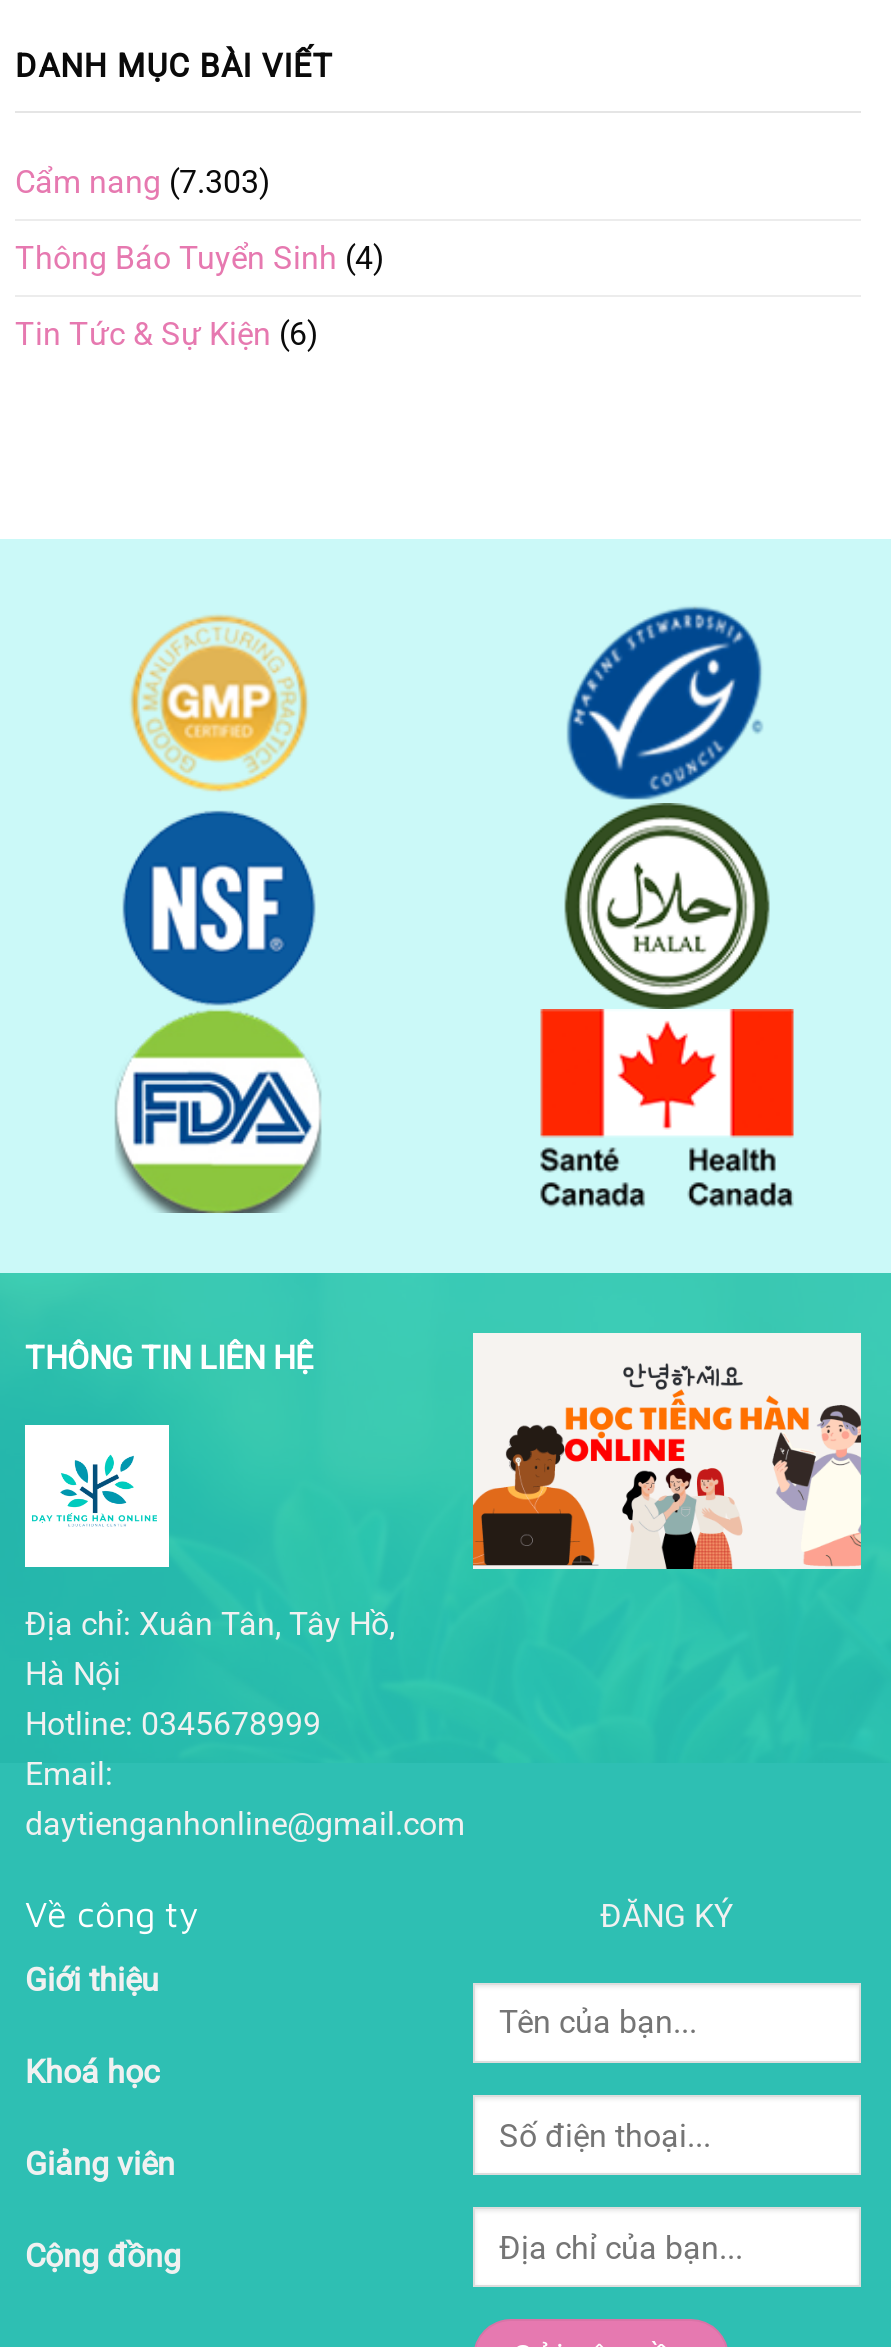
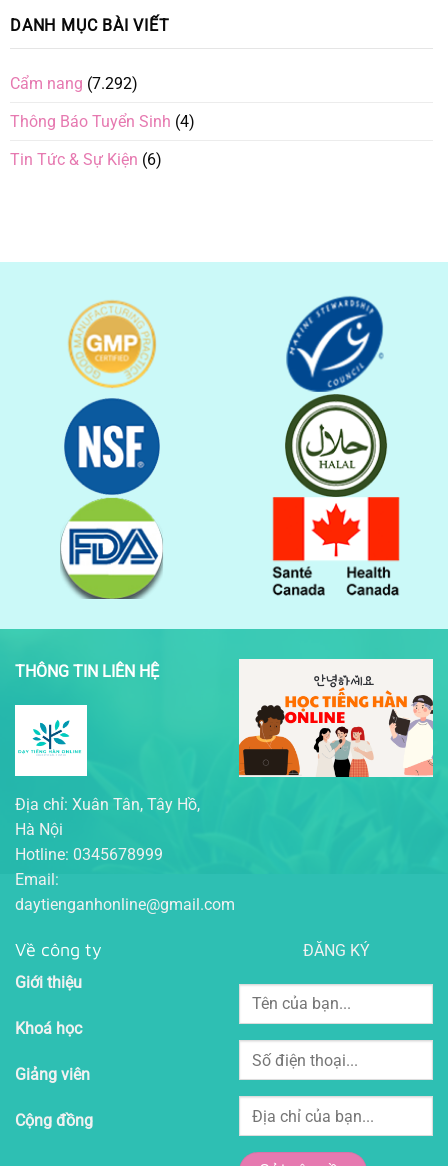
- Cẩm nang (7.303)
+ Cẩm nang (7.292)
